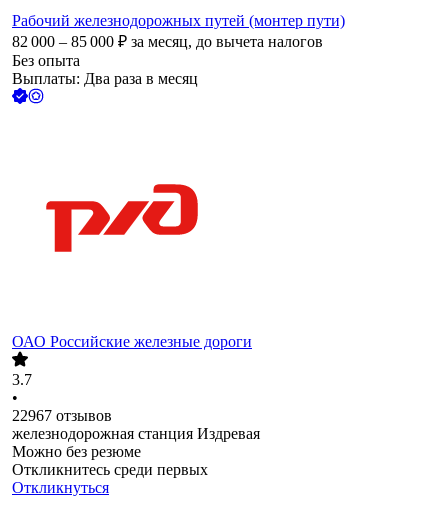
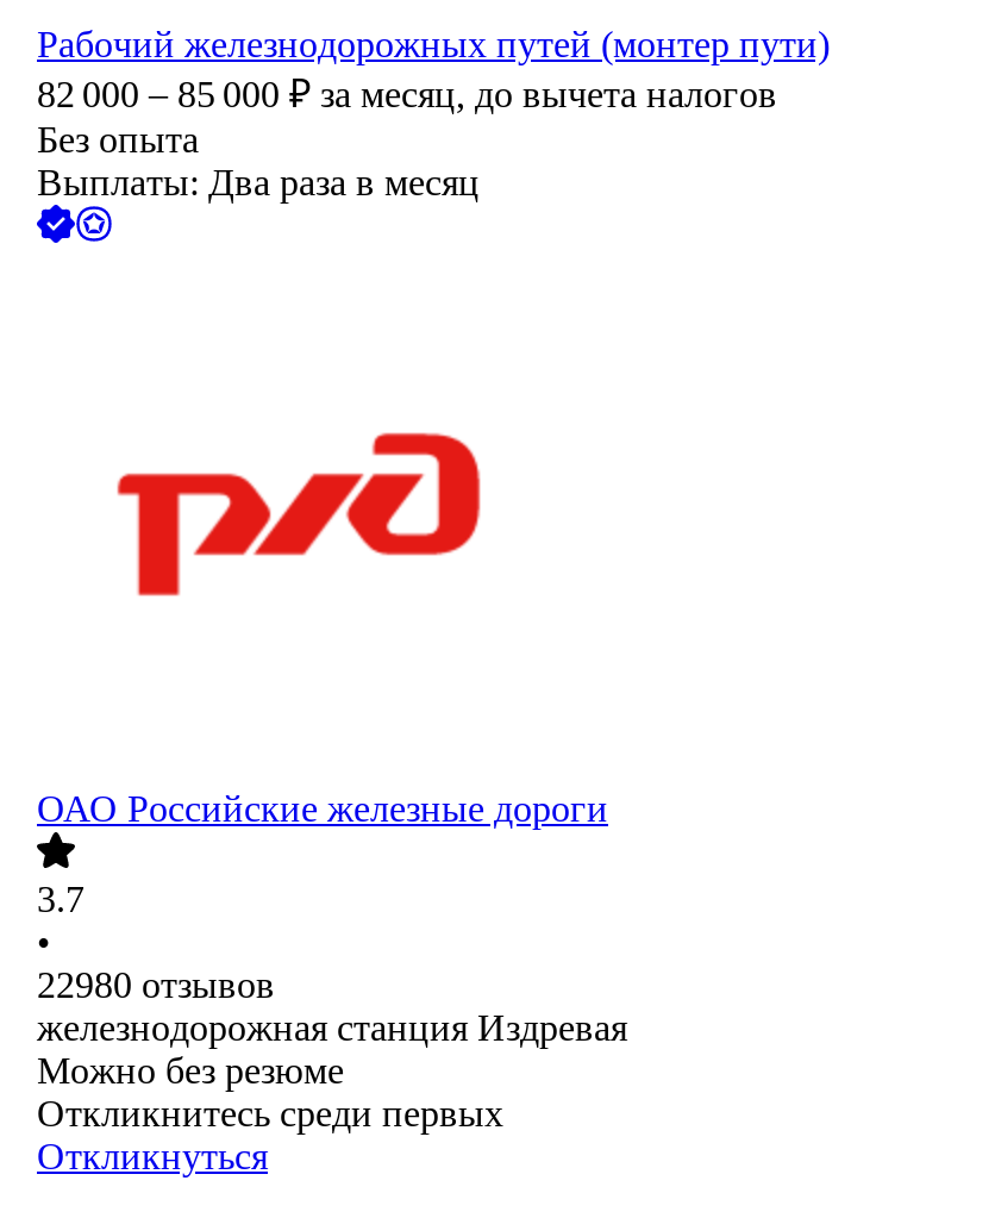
- 22967 отзывов
+ 22980 отзывов
